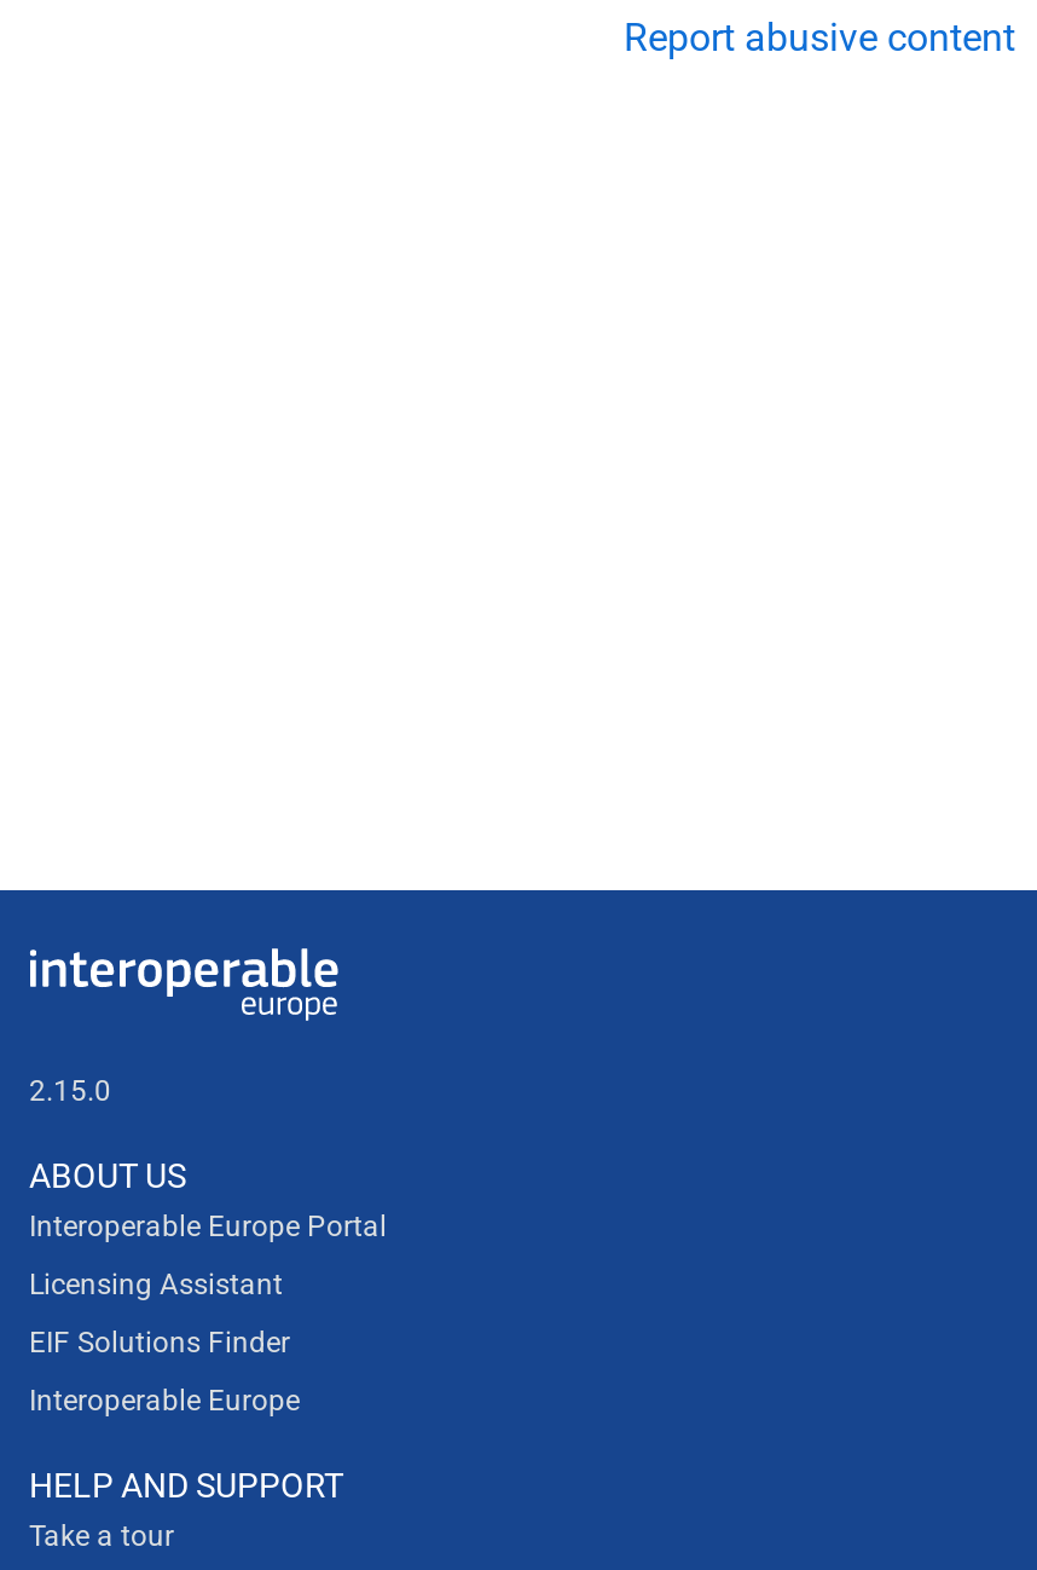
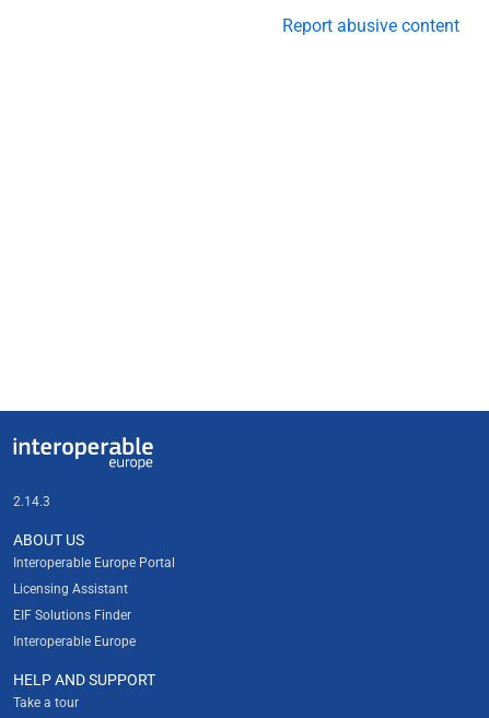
- 2.15.0
+ 2.14.3
